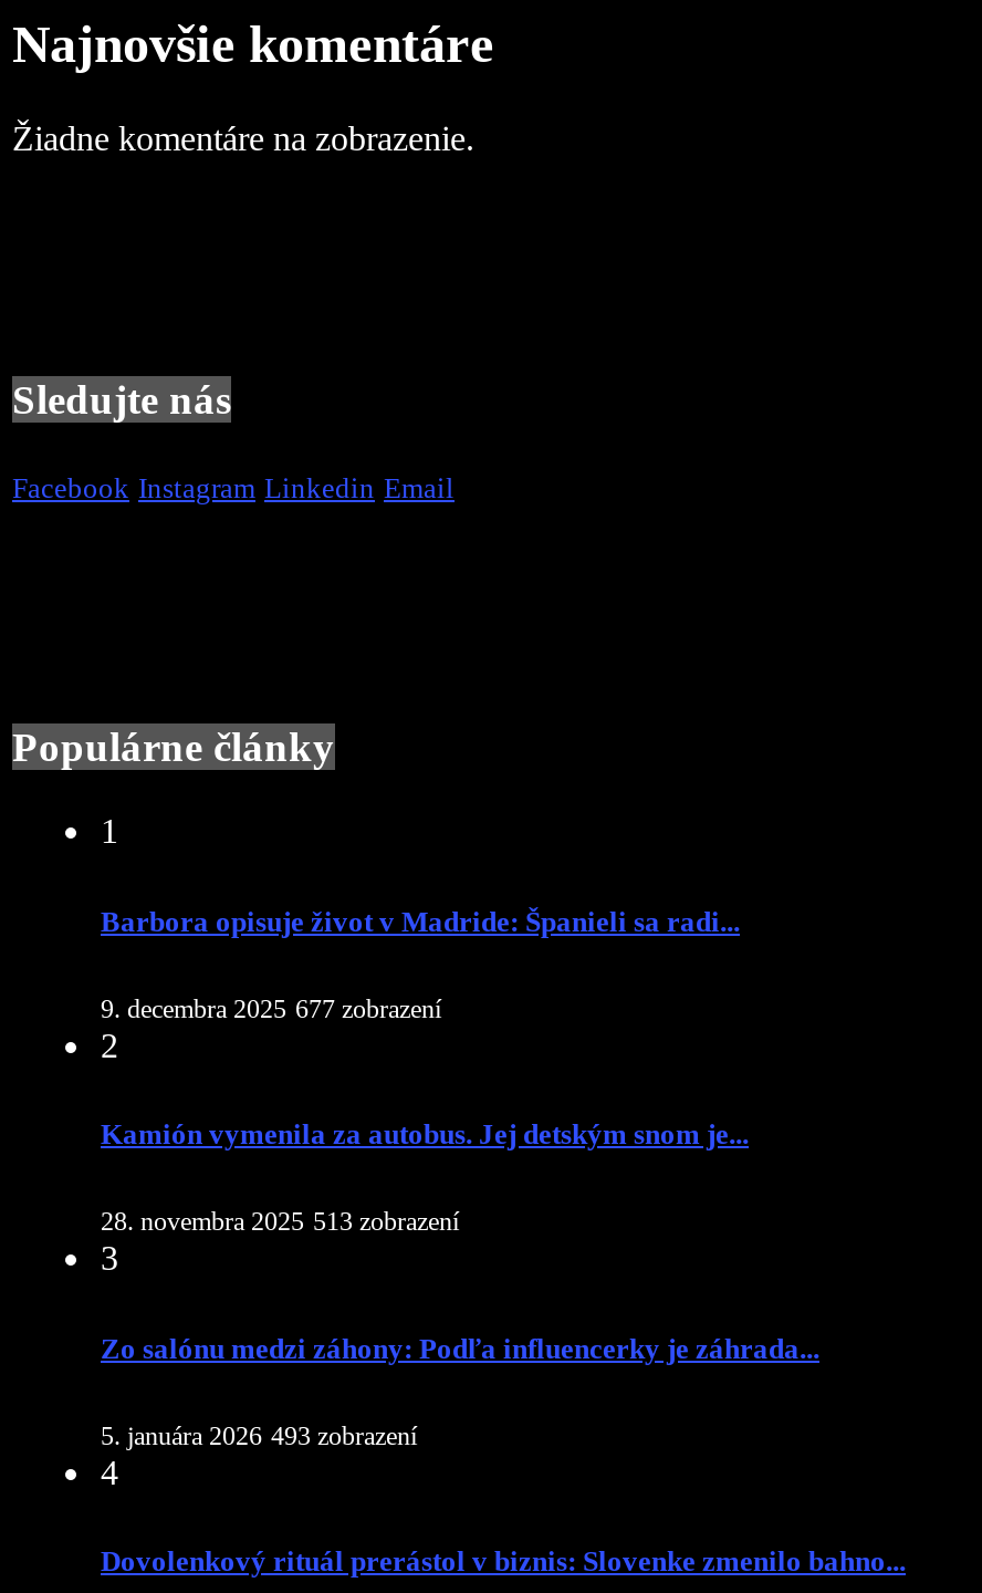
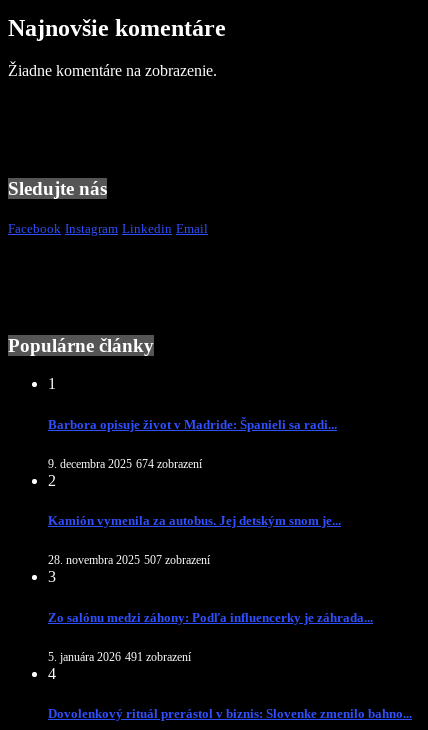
- 9. decembra 2025 677 zobrazení
+ 9. decembra 2025 674 zobrazení

- 28. novembra 2025 513 zobrazení
+ 28. novembra 2025 507 zobrazení

- 5. januára 2026 493 zobrazení
+ 5. januára 2026 491 zobrazení
